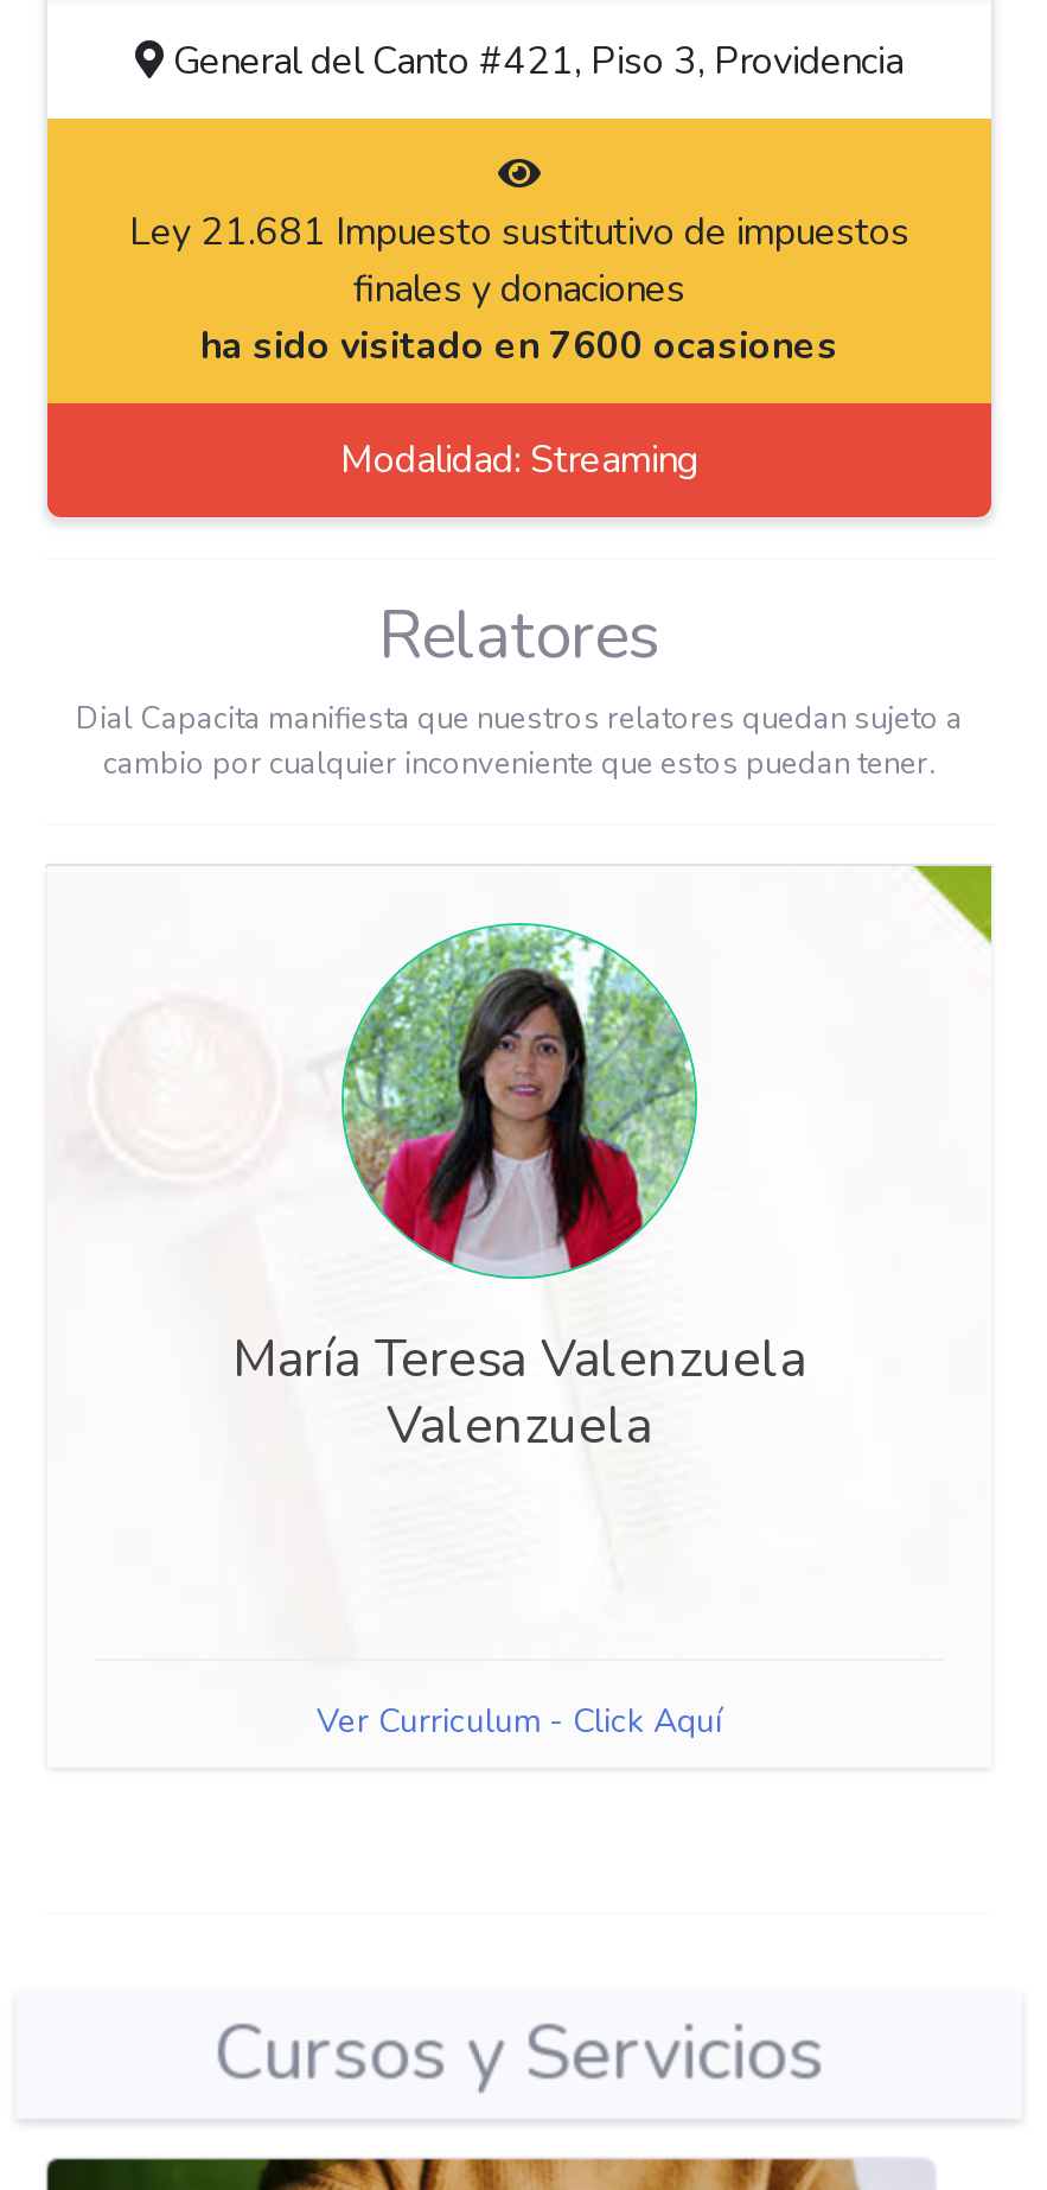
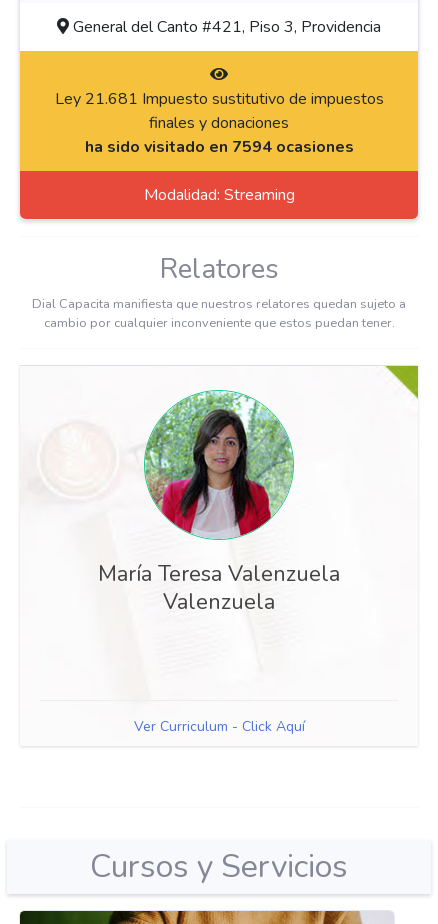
- ha sido visitado en 7600 ocasiones
+ ha sido visitado en 7594 ocasiones
